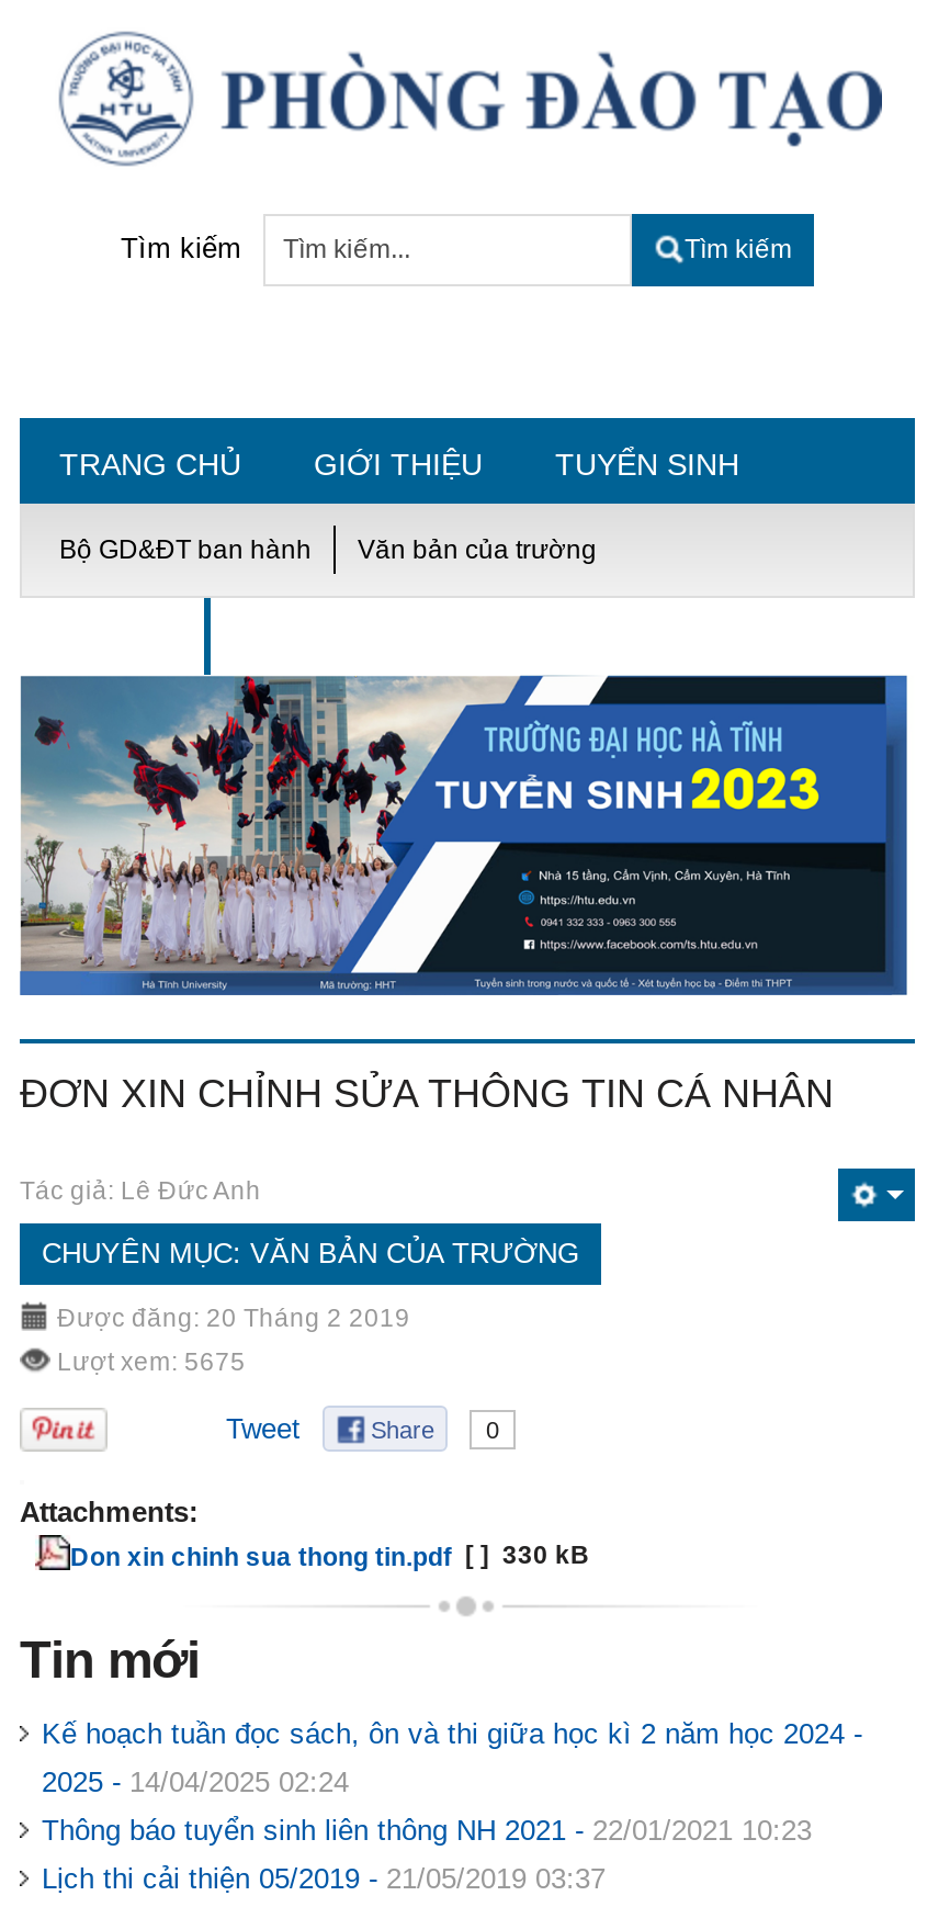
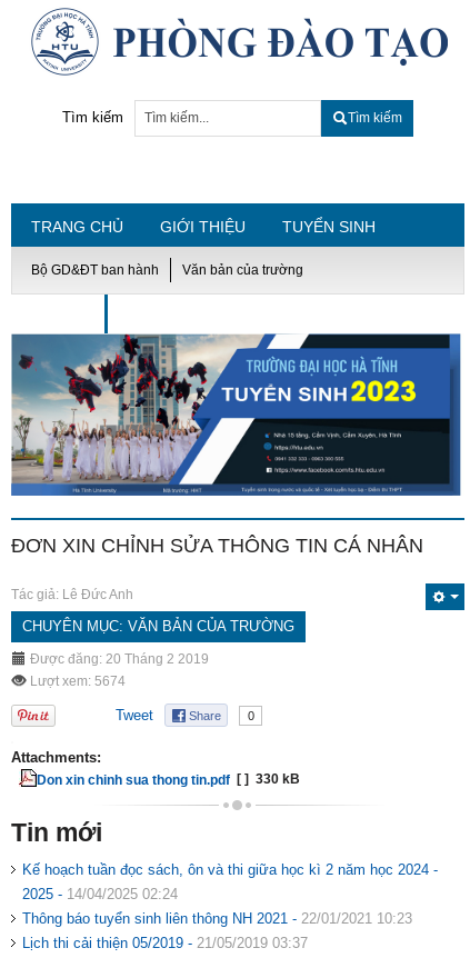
- Lượt xem: 5675
+ Lượt xem: 5674
